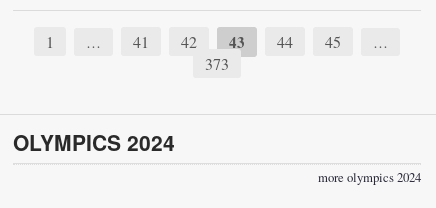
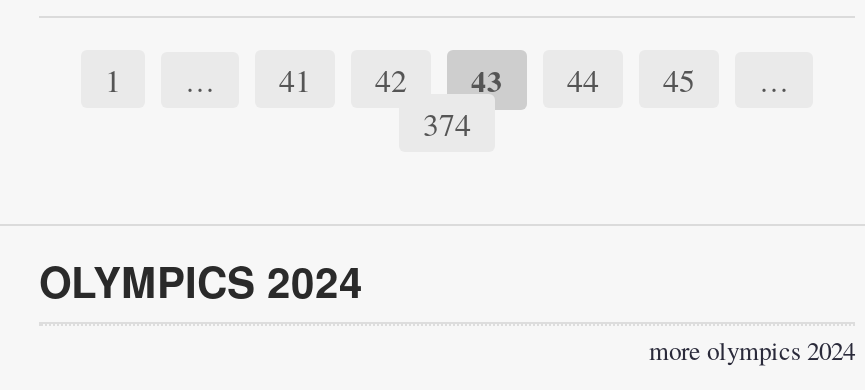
- 373
+ 374
